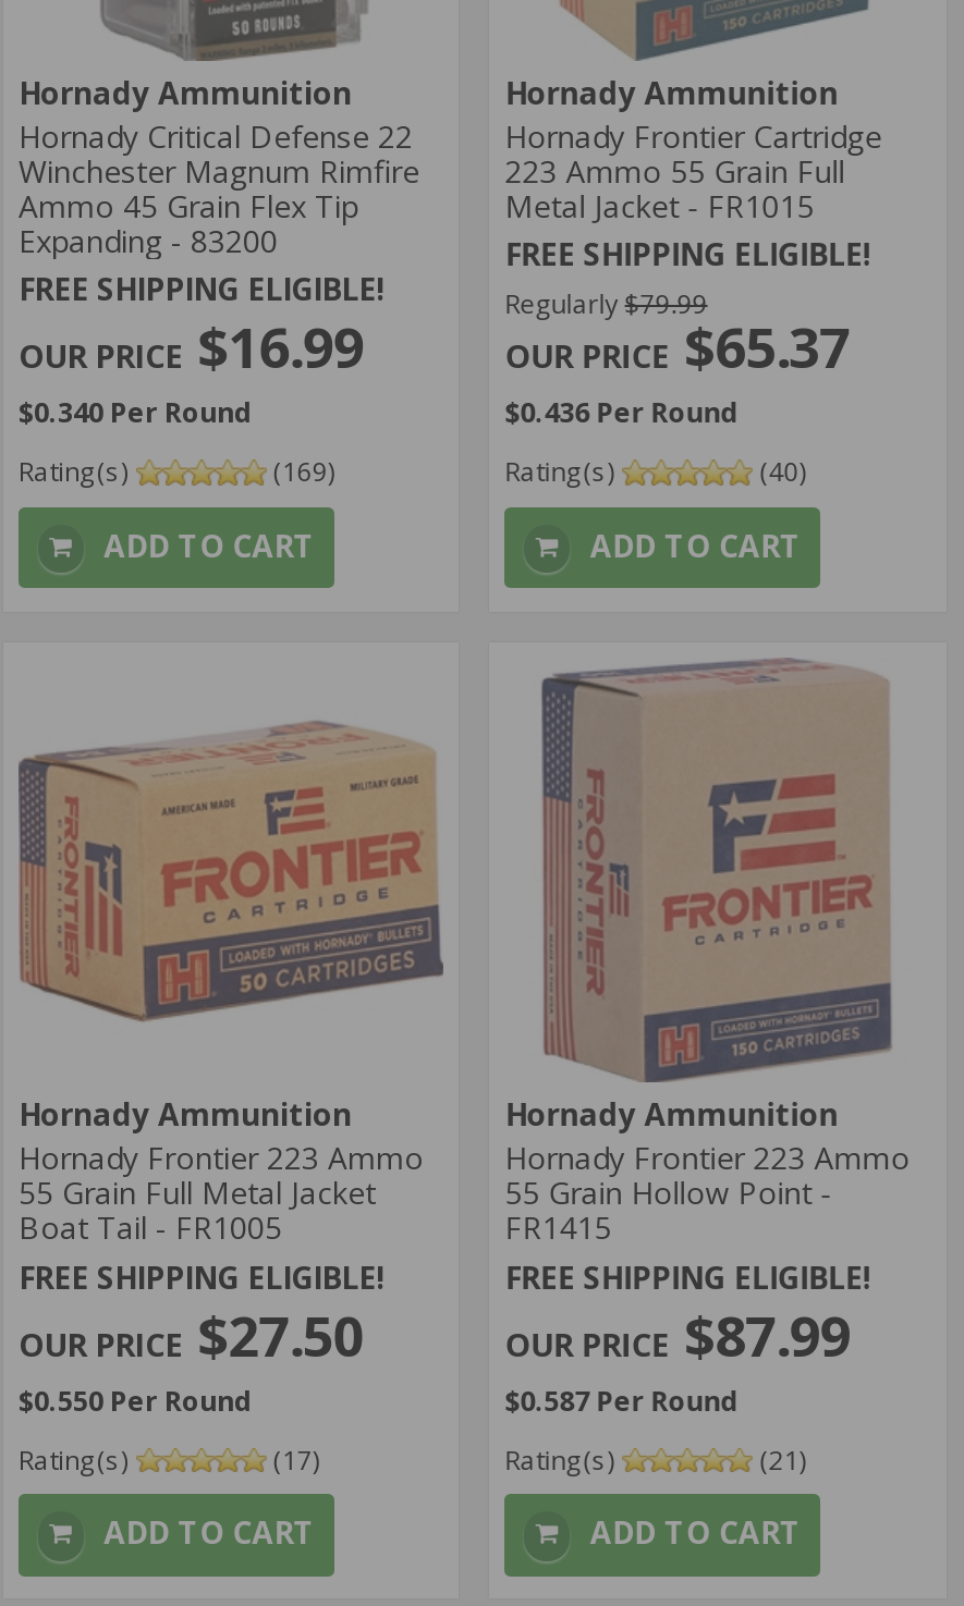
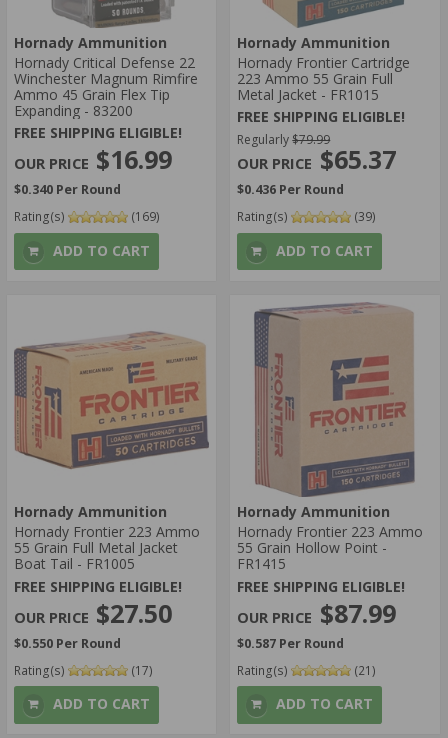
- (40)
+ (39)
